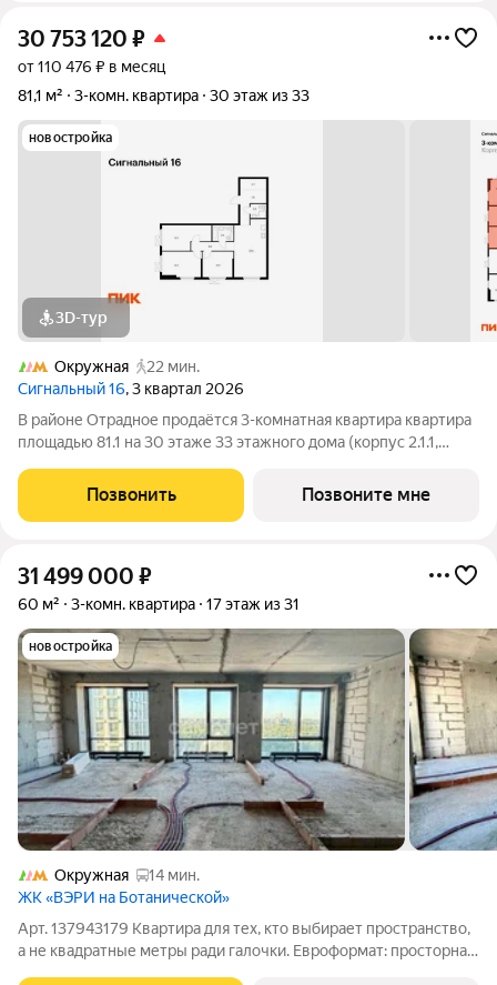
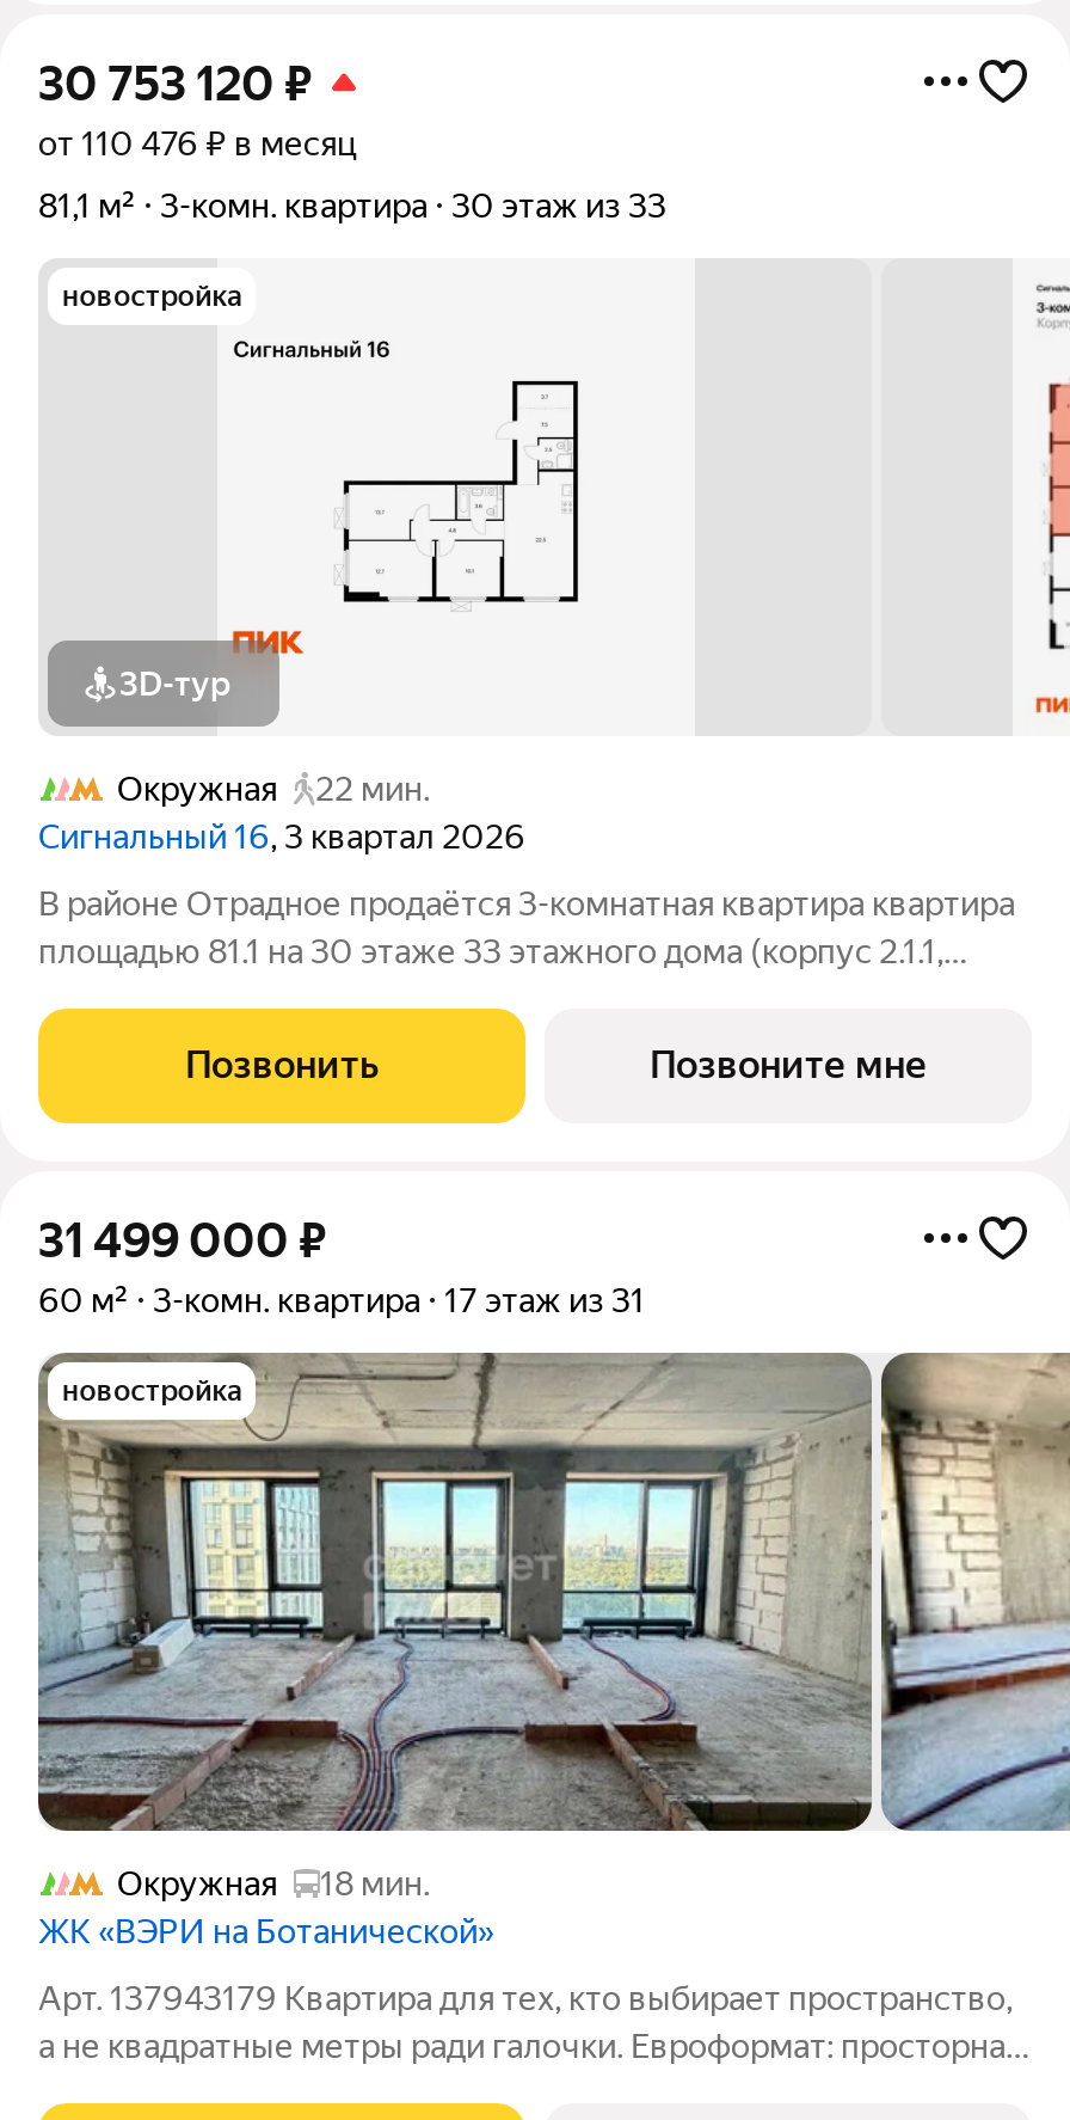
- Окружная 14 мин.
+ Окружная 18 мин.
